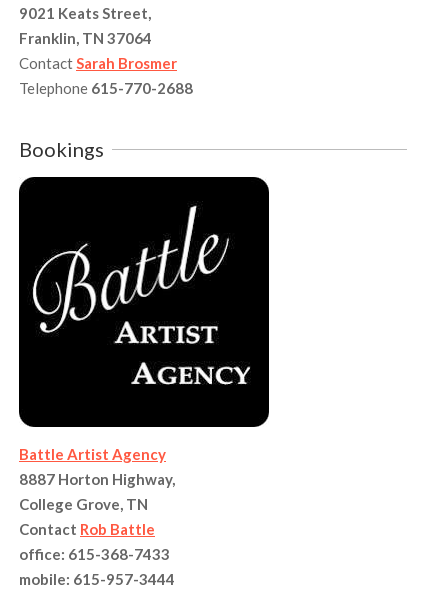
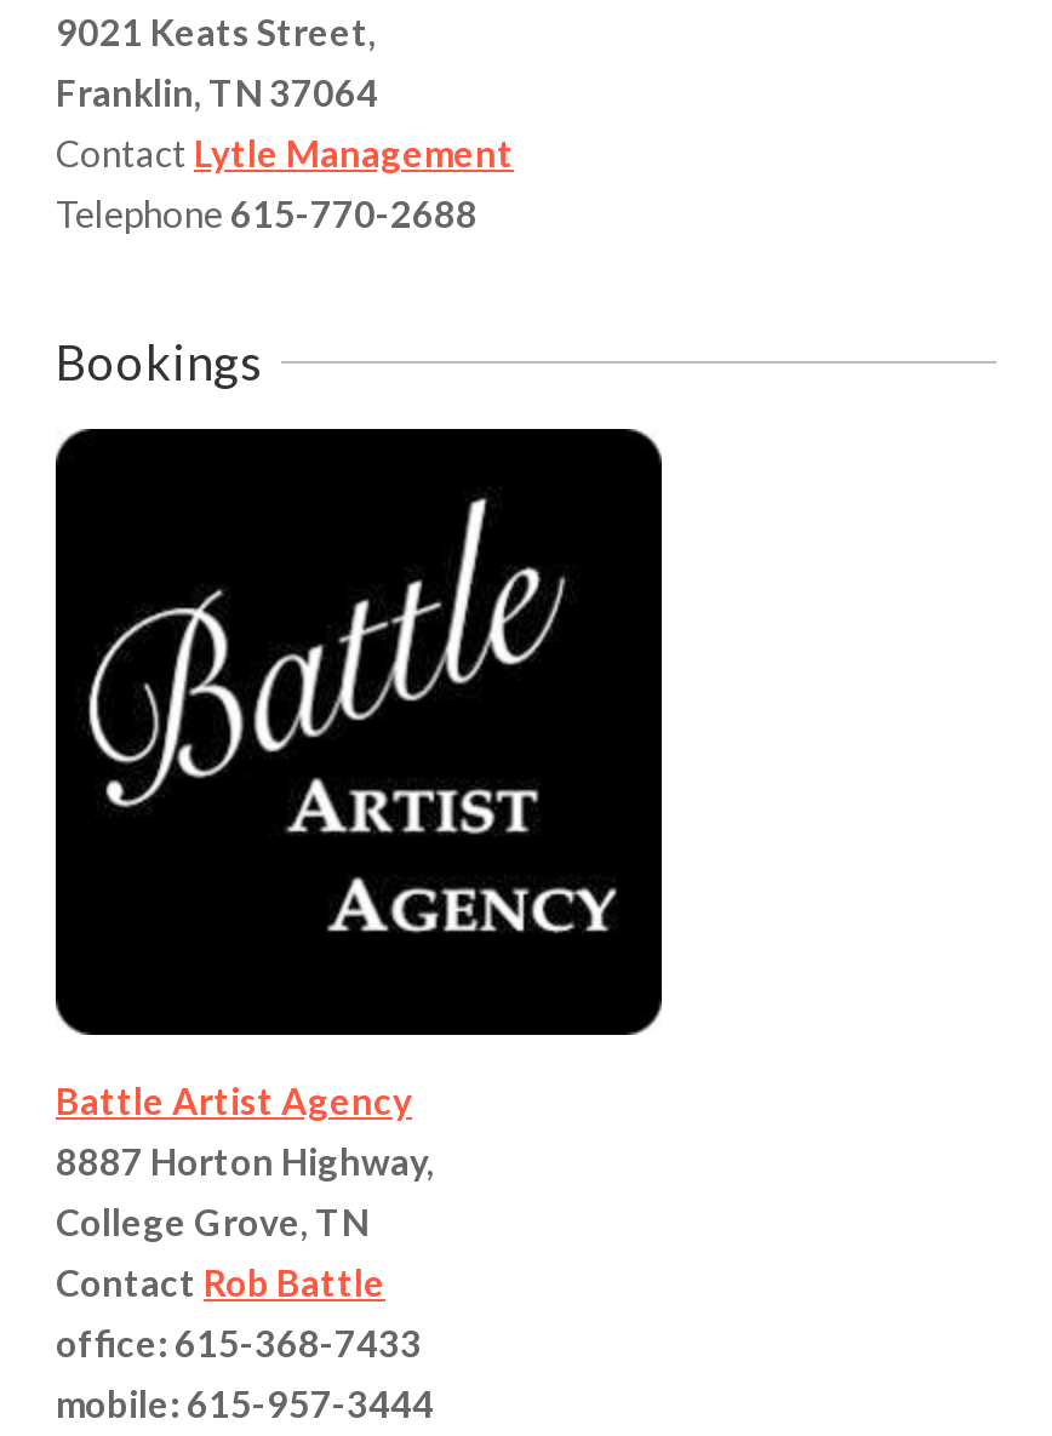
- Contact Sarah Brosmer
+ Contact Lytle Management
